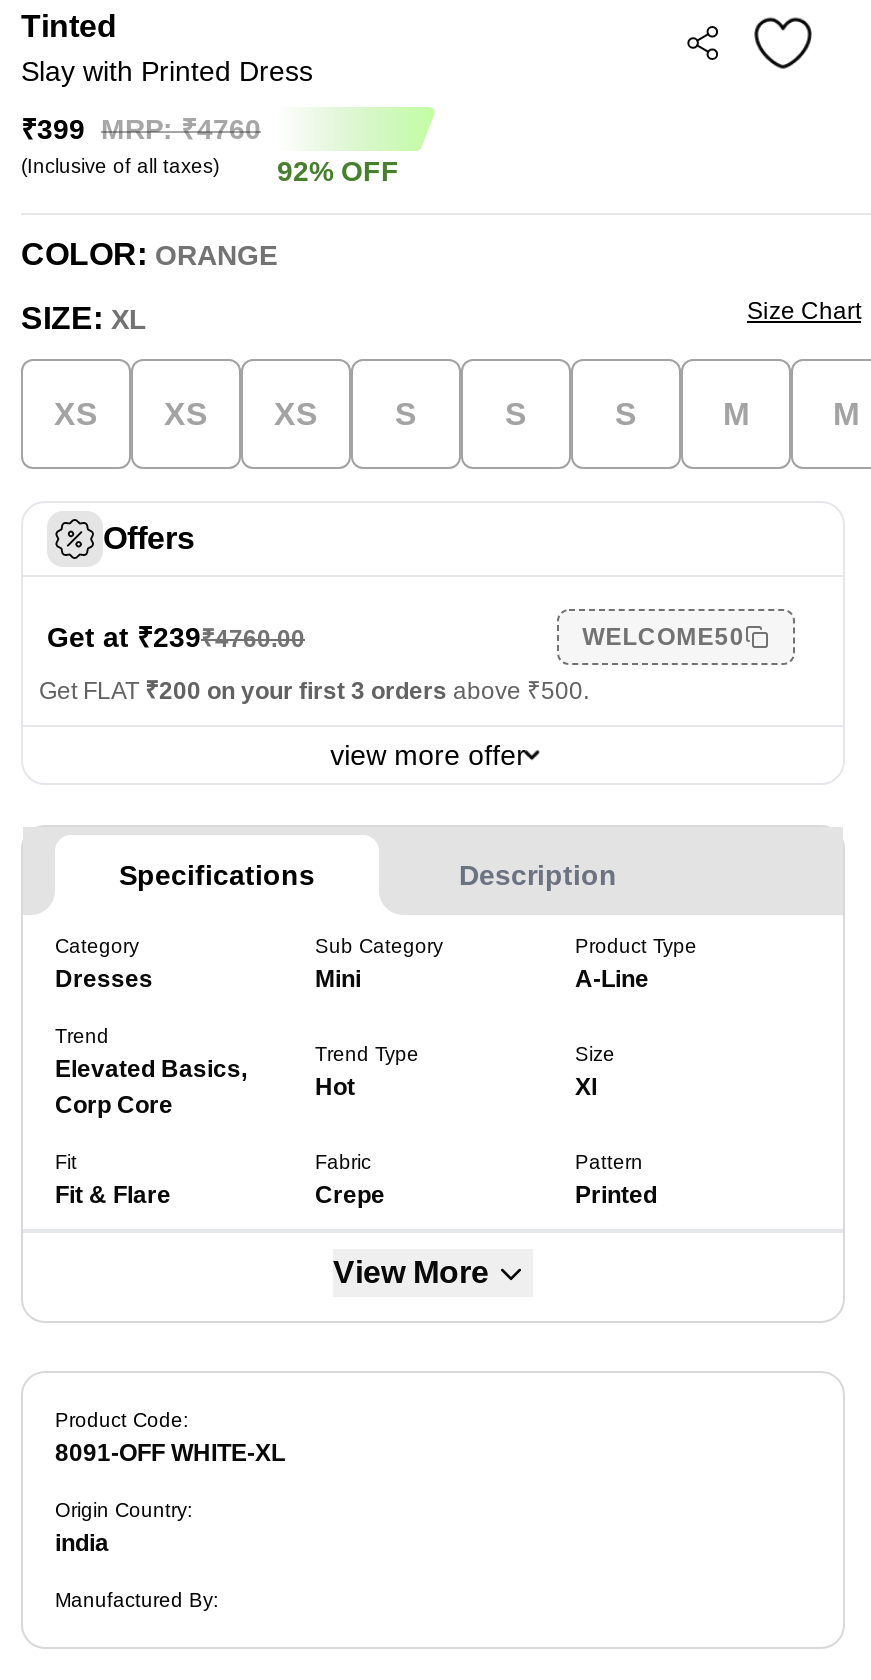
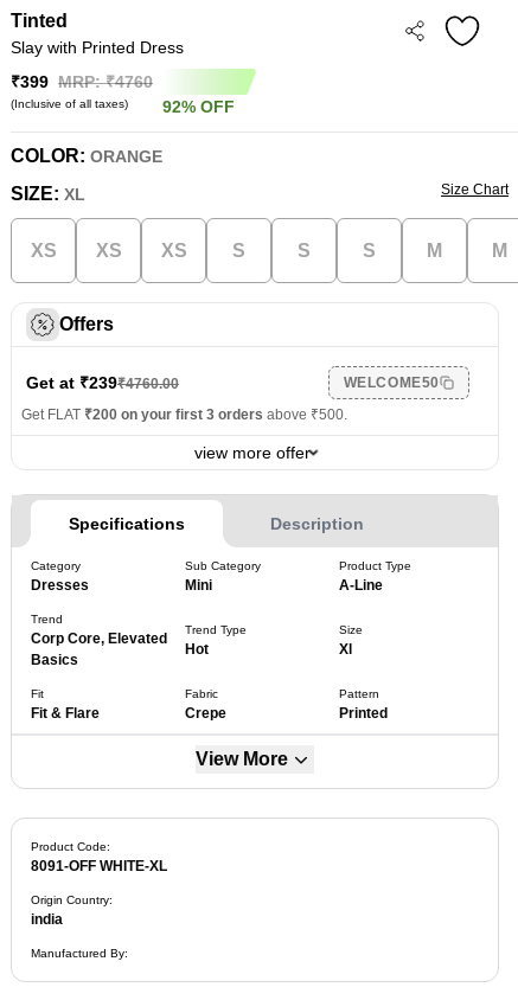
- Elevated Basics,
- Corp Core
+ Corp Core, Elevated
+ Basics
